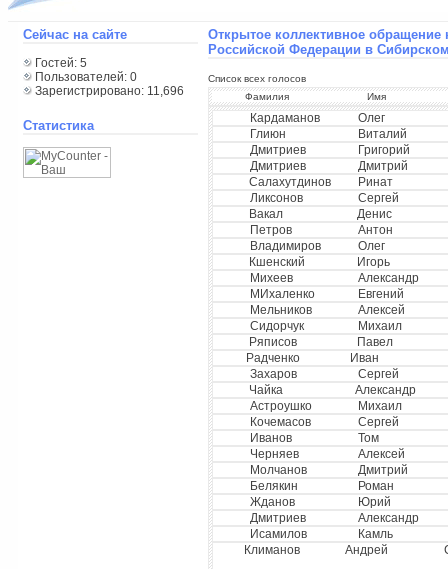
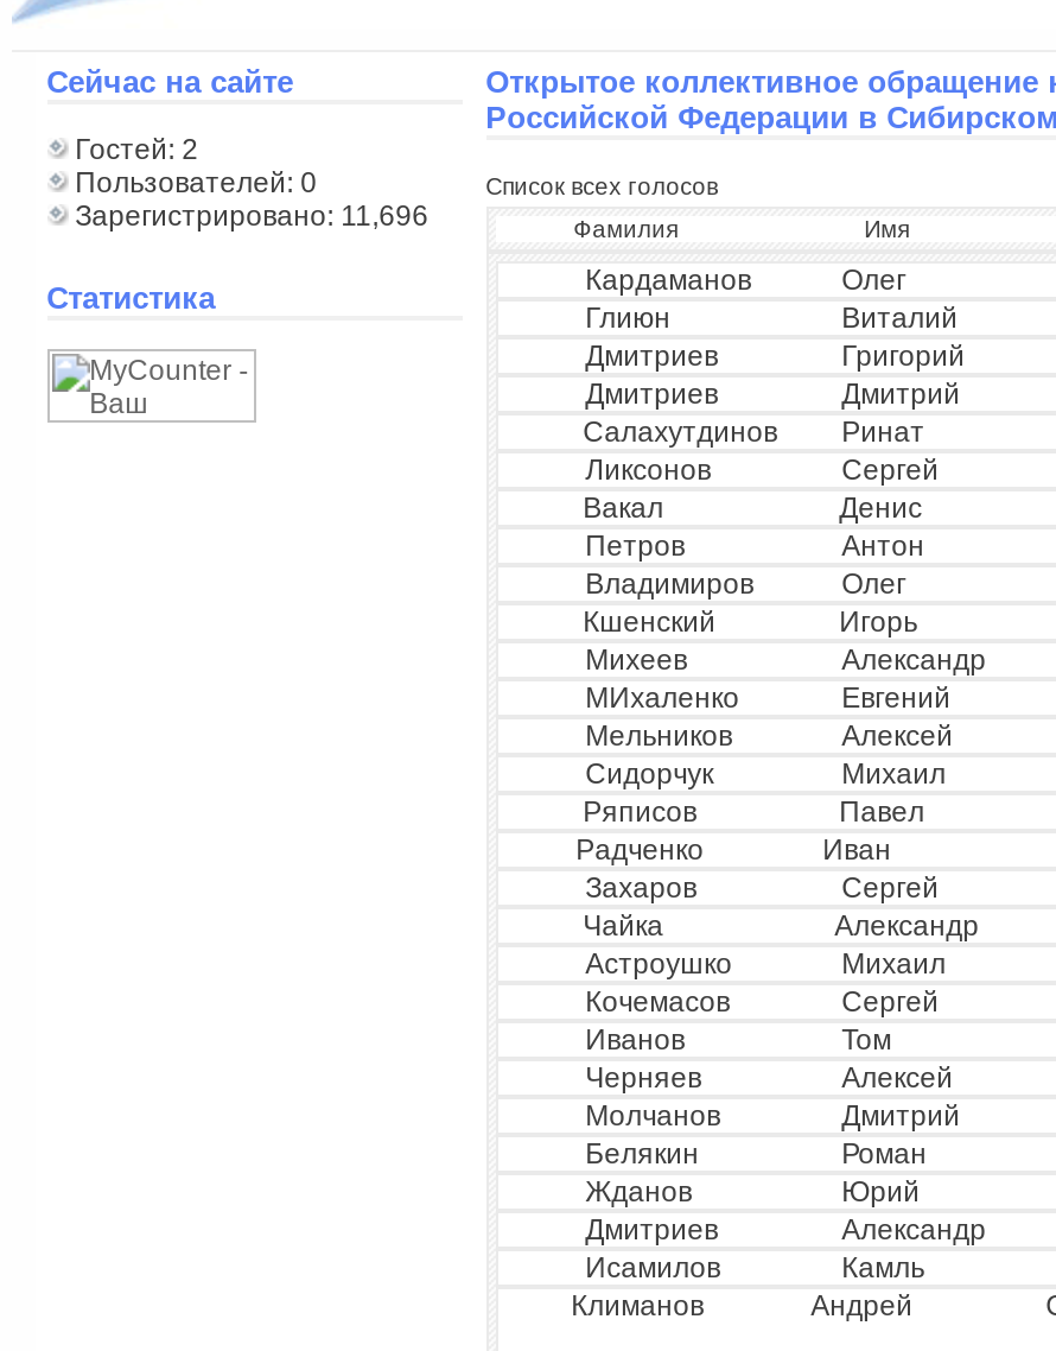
- Гостей: 5
+ Гостей: 2
